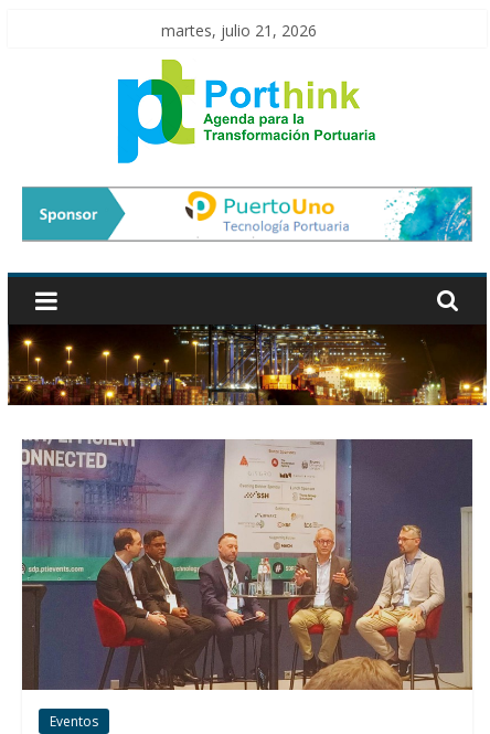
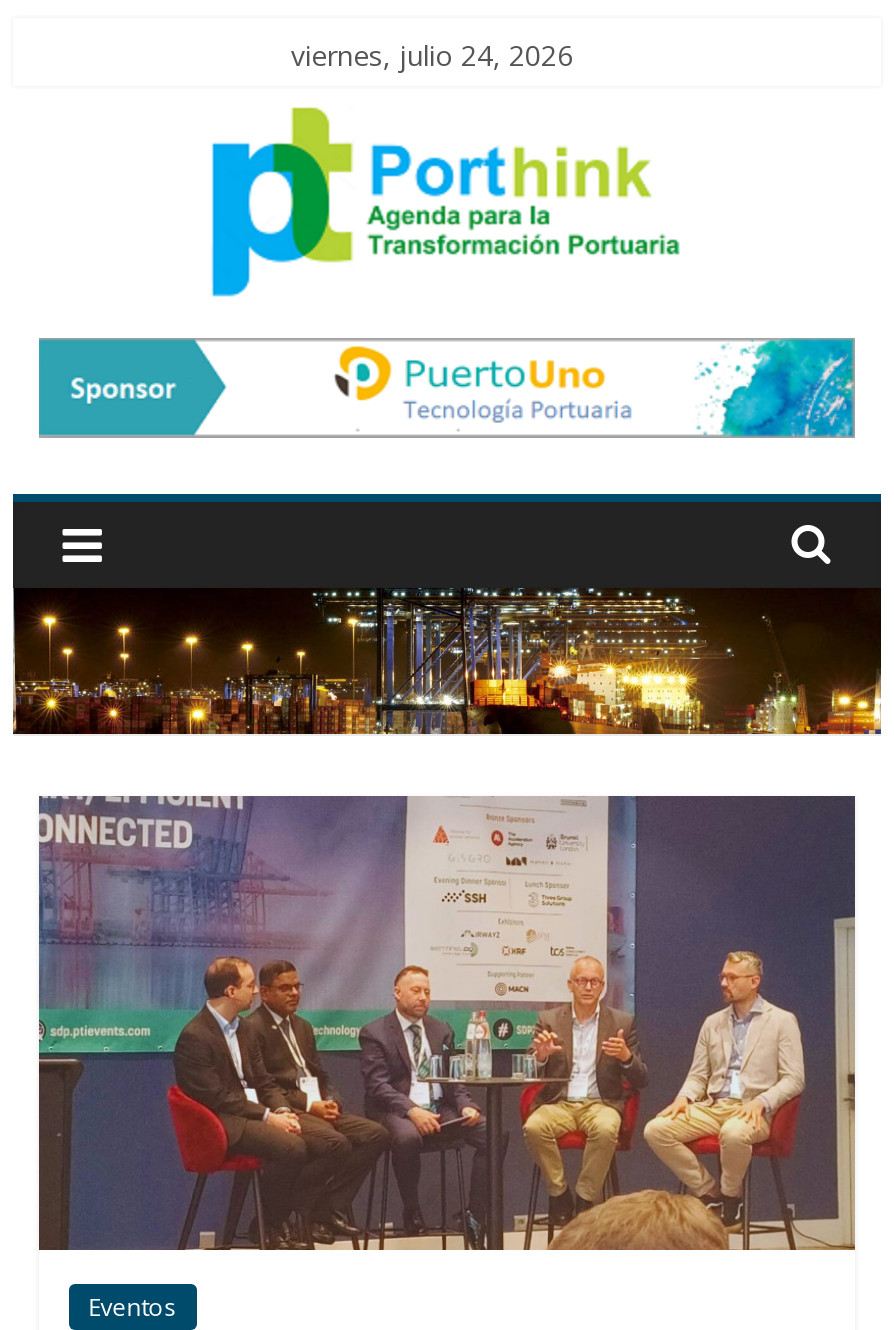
- martes, julio 21, 2026
+ viernes, julio 24, 2026
